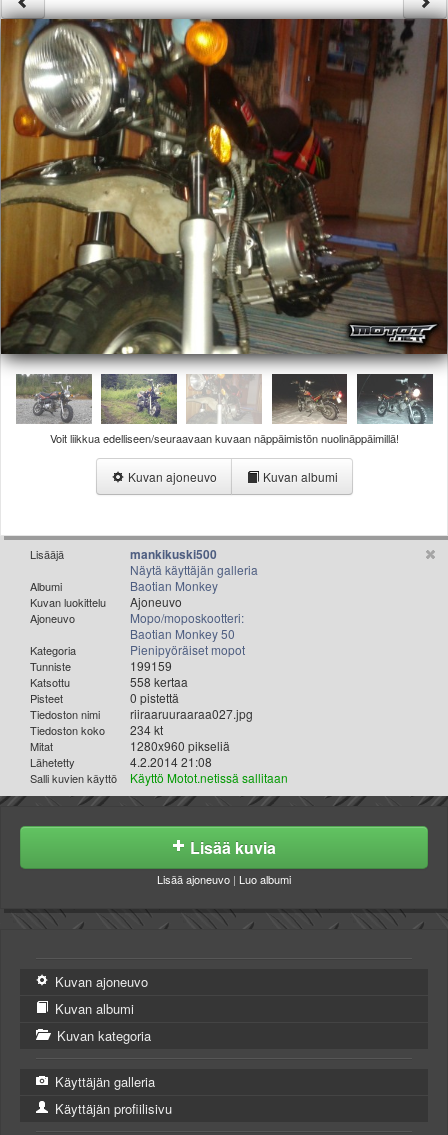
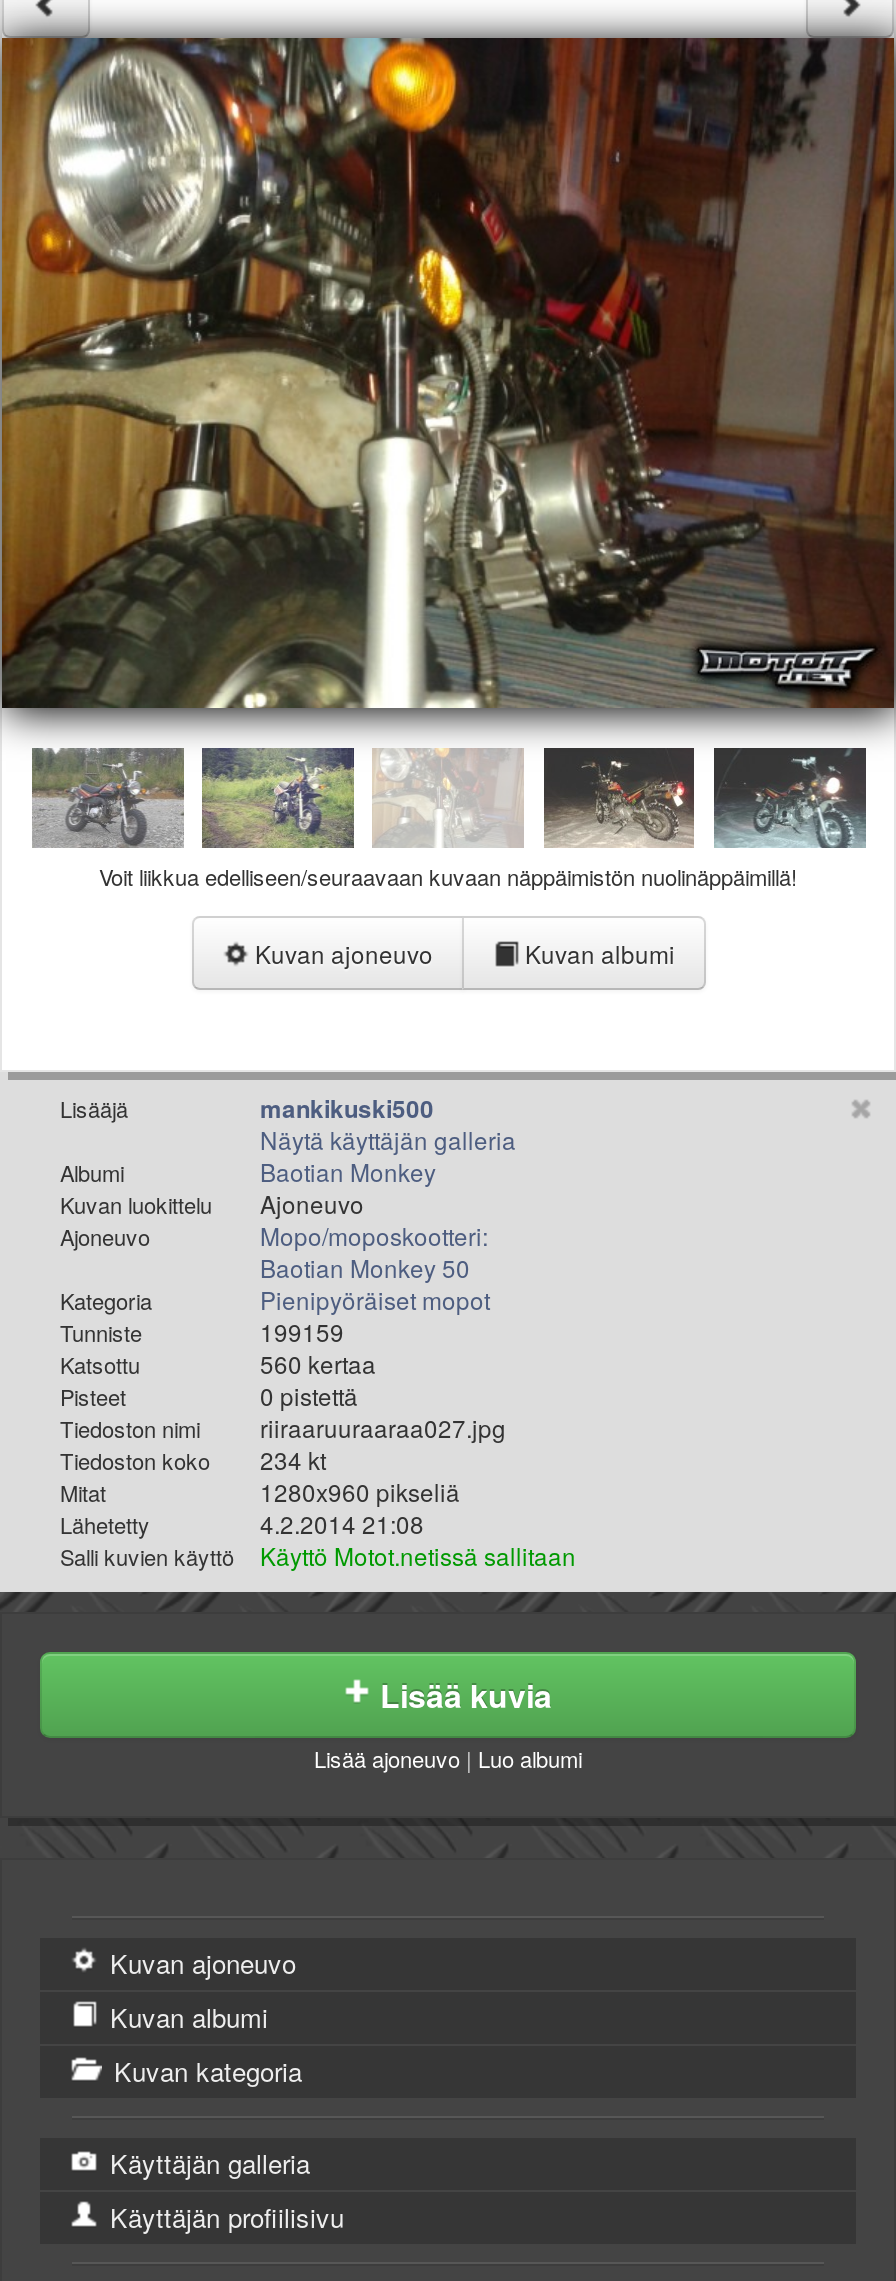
- 558 kertaa
+ 560 kertaa
